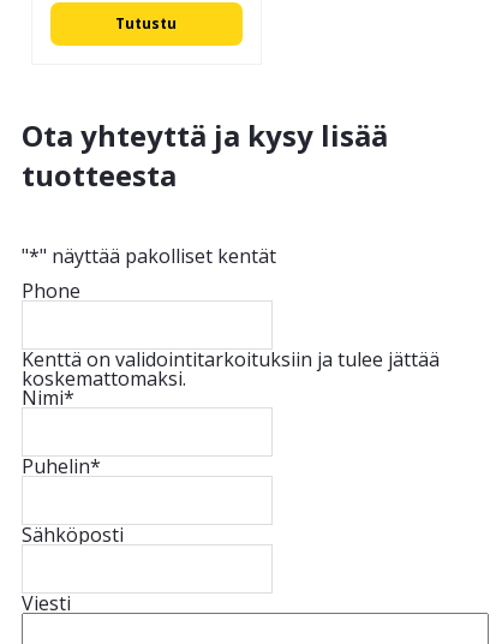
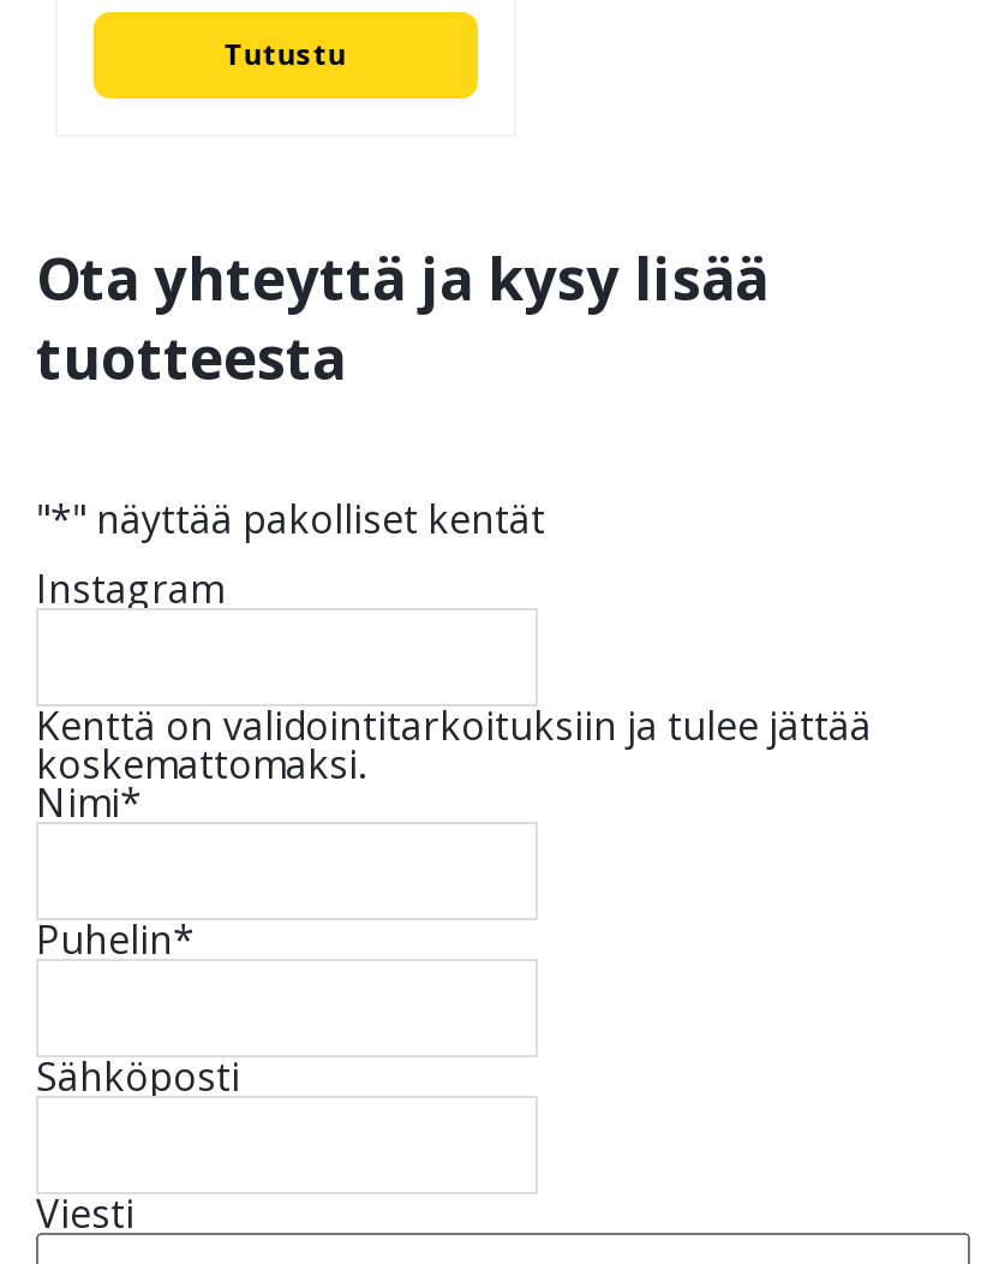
- Phone
+ Instagram
